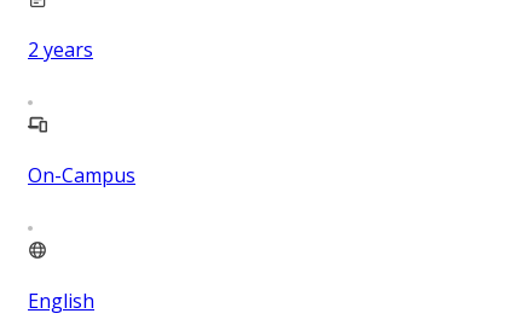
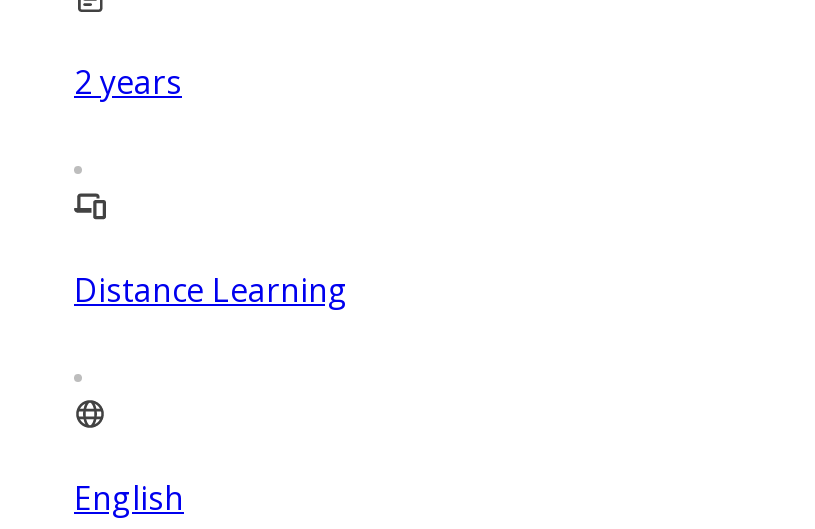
- On-Campus
+ Distance Learning
